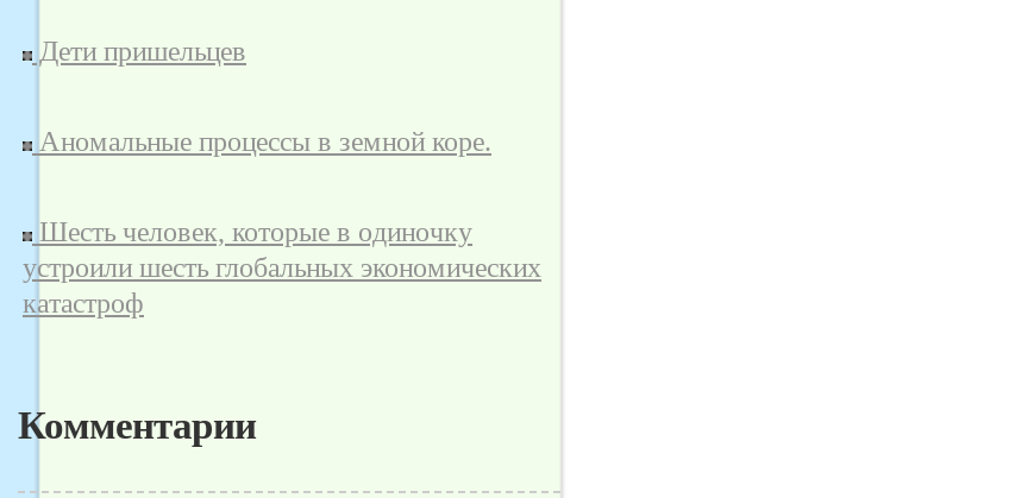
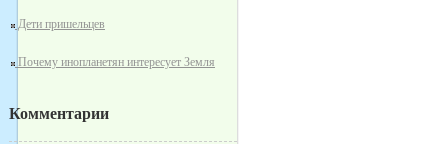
- Аномальные процессы в земной коре.
- Шесть человек, которые в одиночку
- устроили шесть глобальных экономических
- катастроф
+ Почему инопланетян интересует Земля
